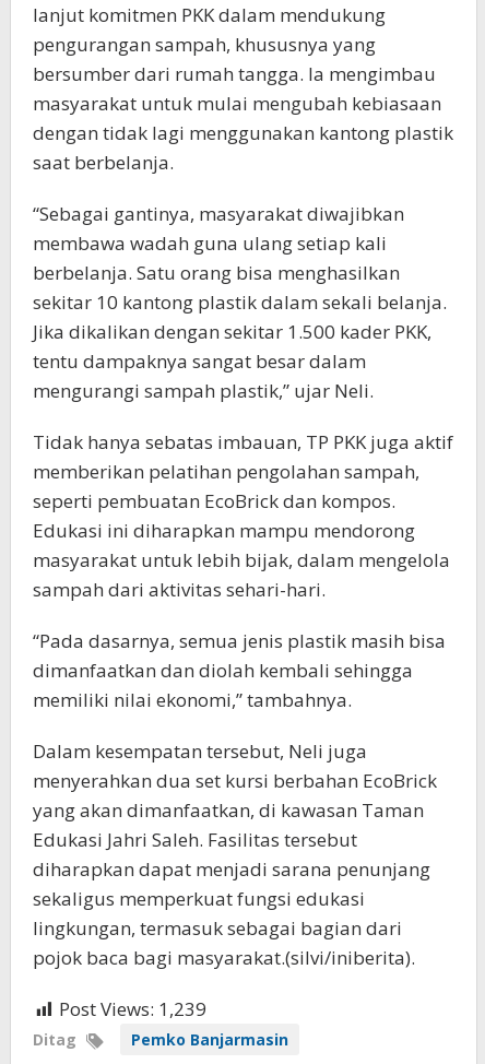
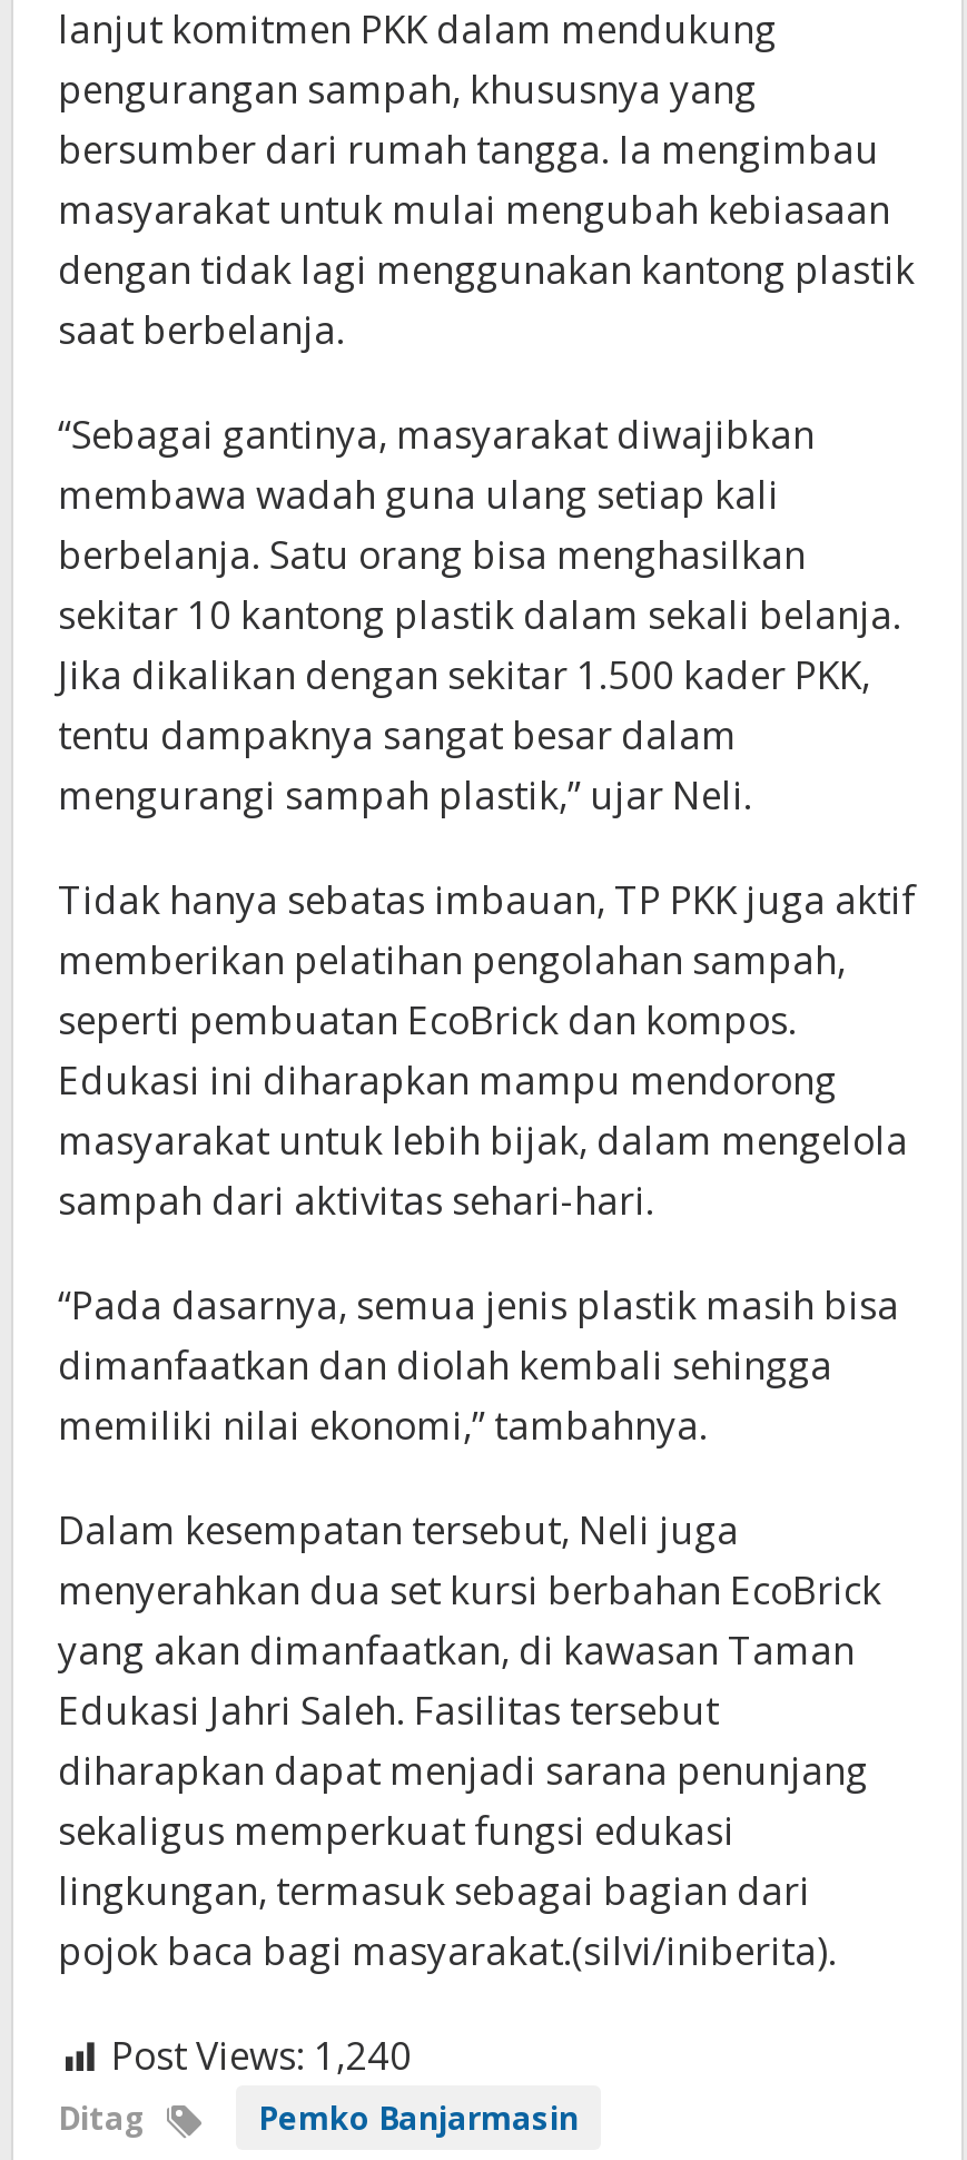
- Post Views: 1,239
+ Post Views: 1,240
